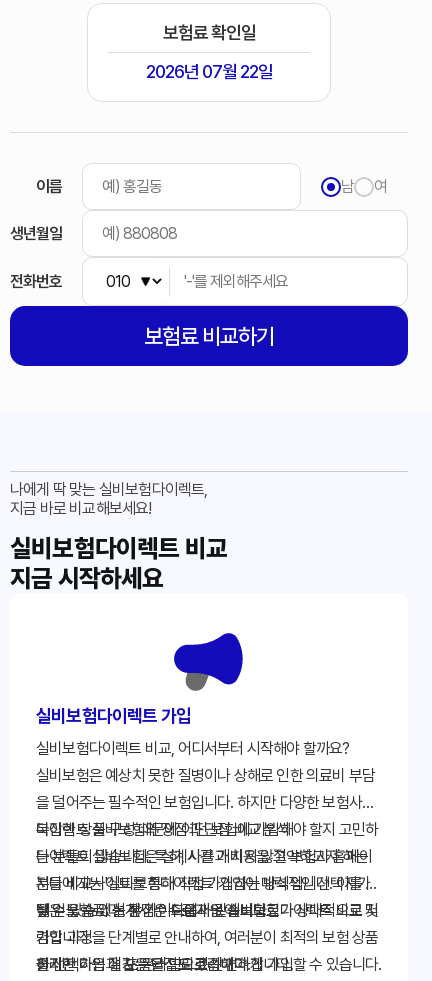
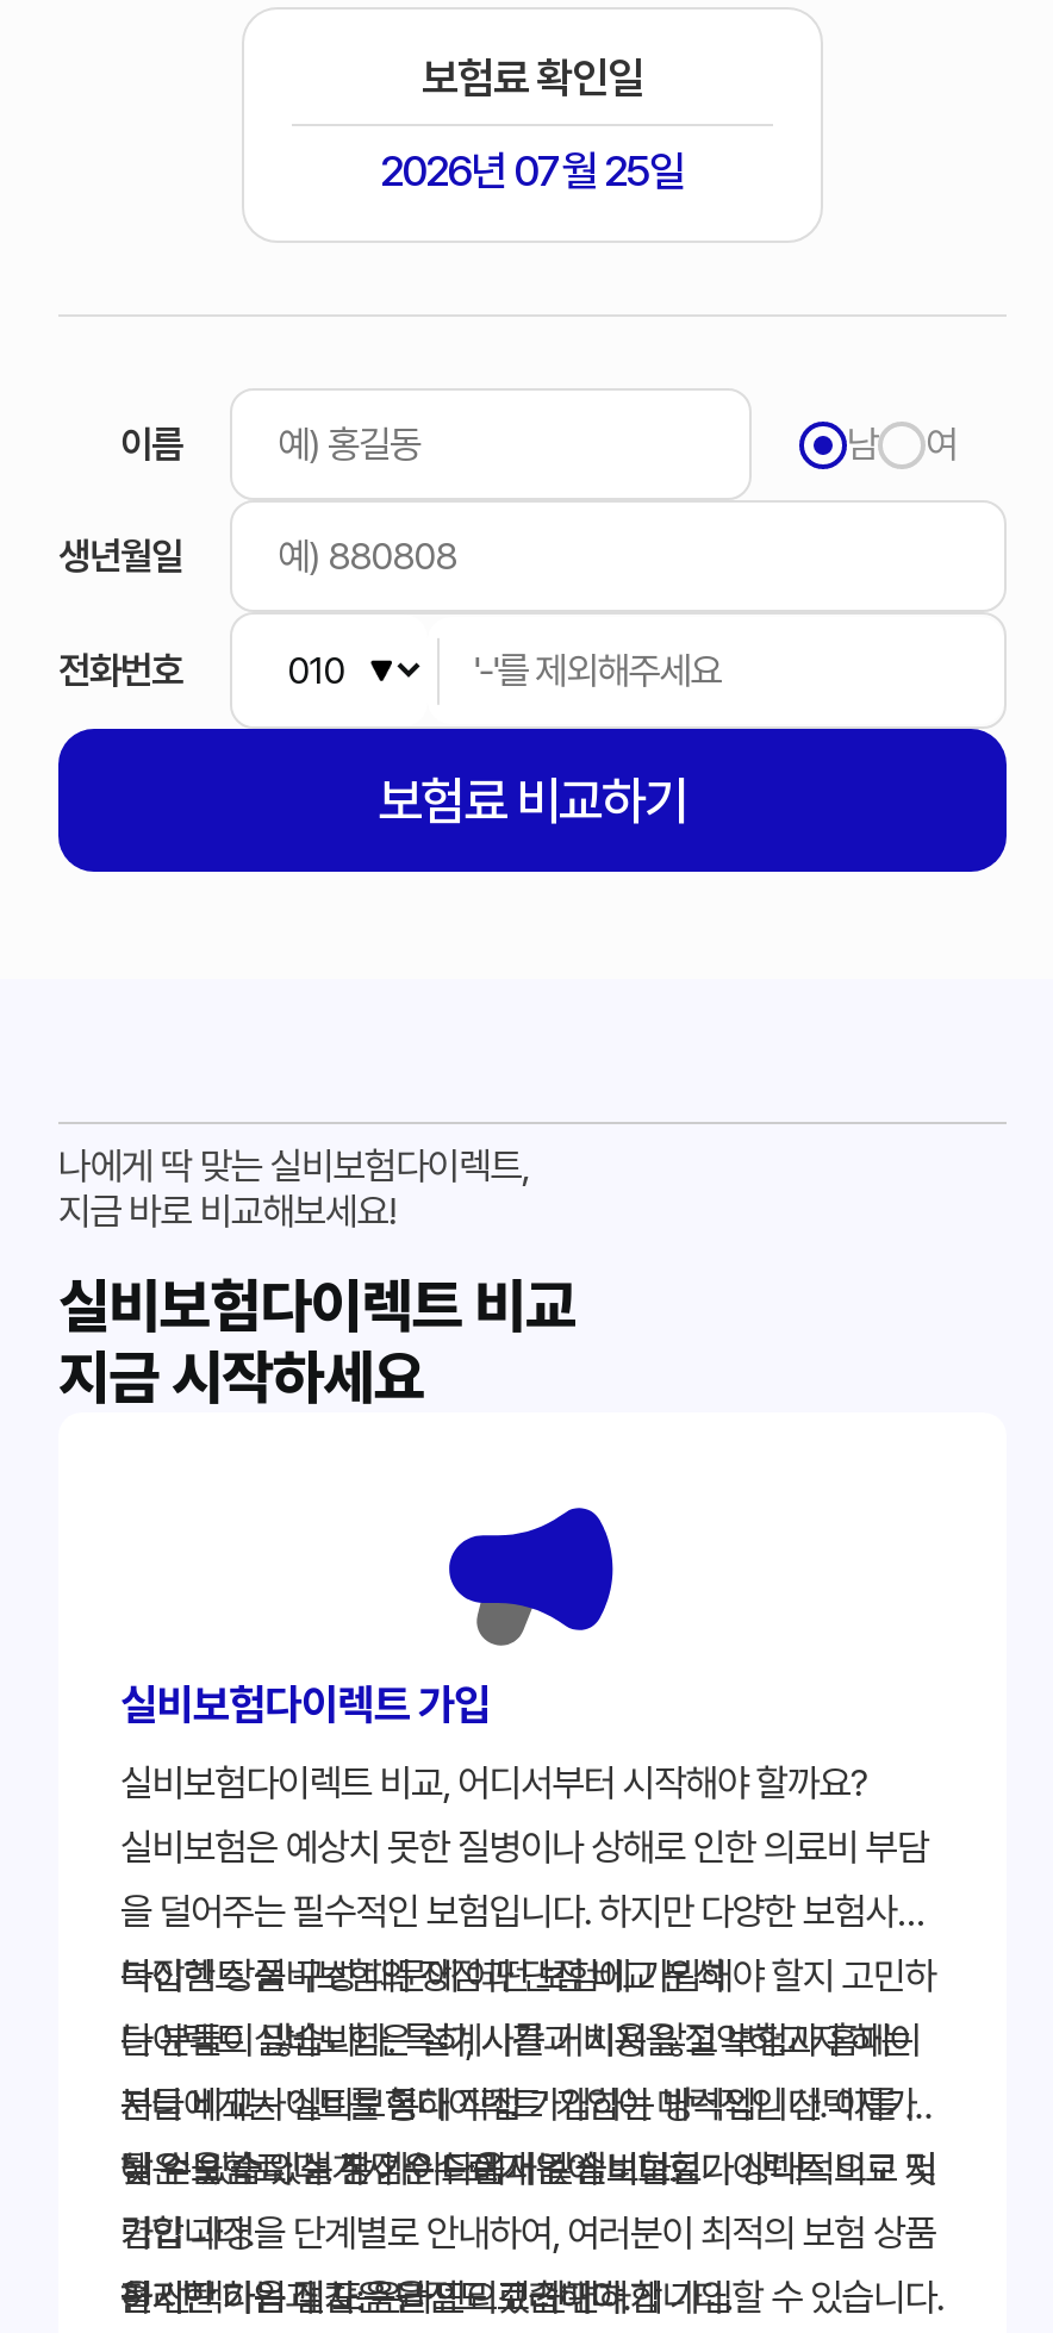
- 2026년 07월 22일
+ 2026년 07월 25일
